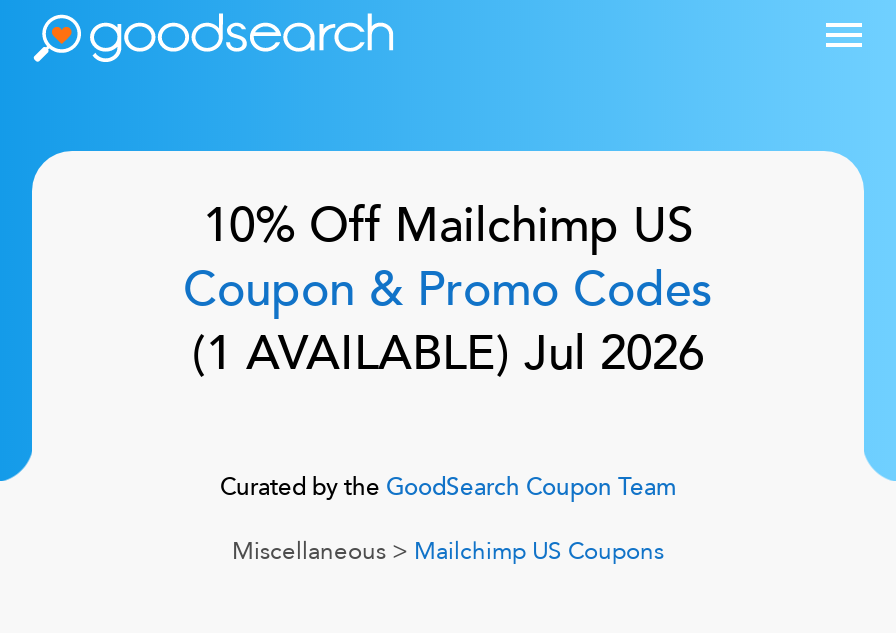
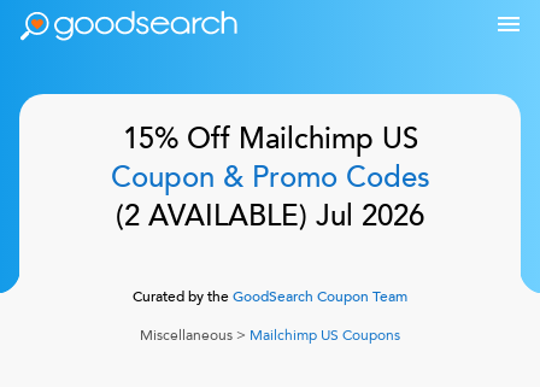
- 10% Off Mailchimp US
+ 15% Off Mailchimp US

- (1 AVAILABLE) Jul 2026
+ (2 AVAILABLE) Jul 2026
